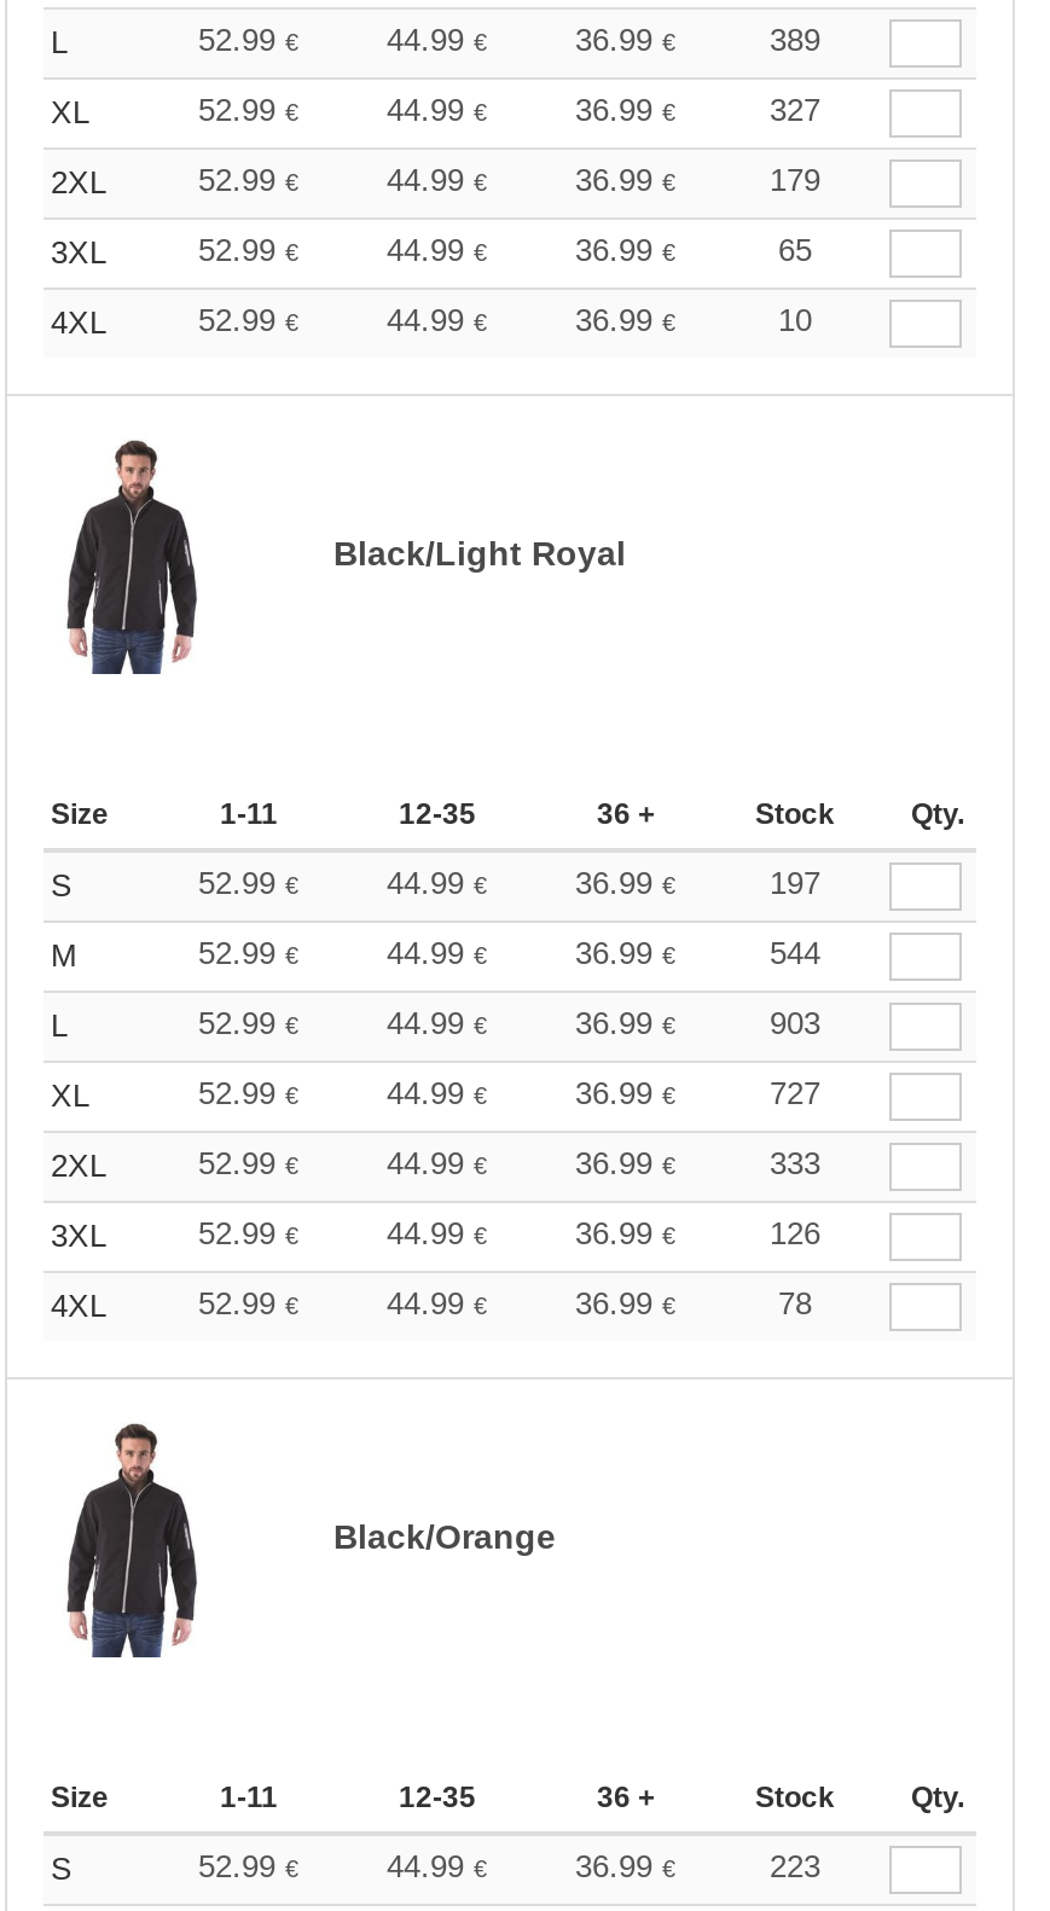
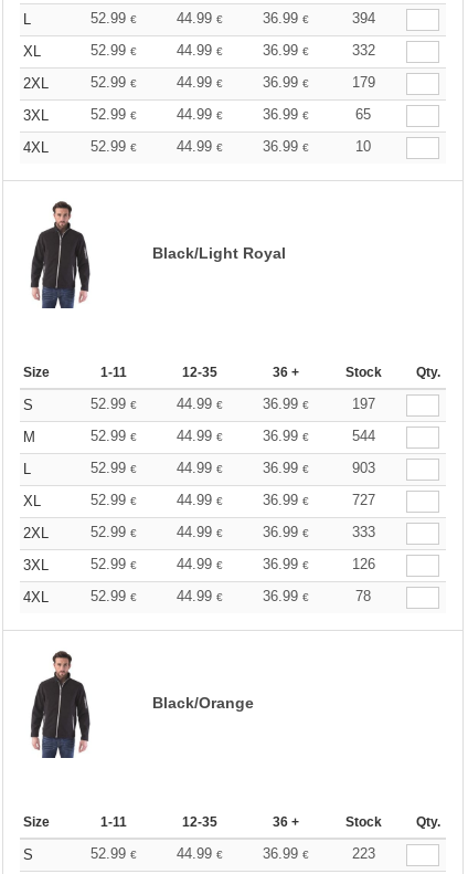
- 389
+ 394

- 327
+ 332
